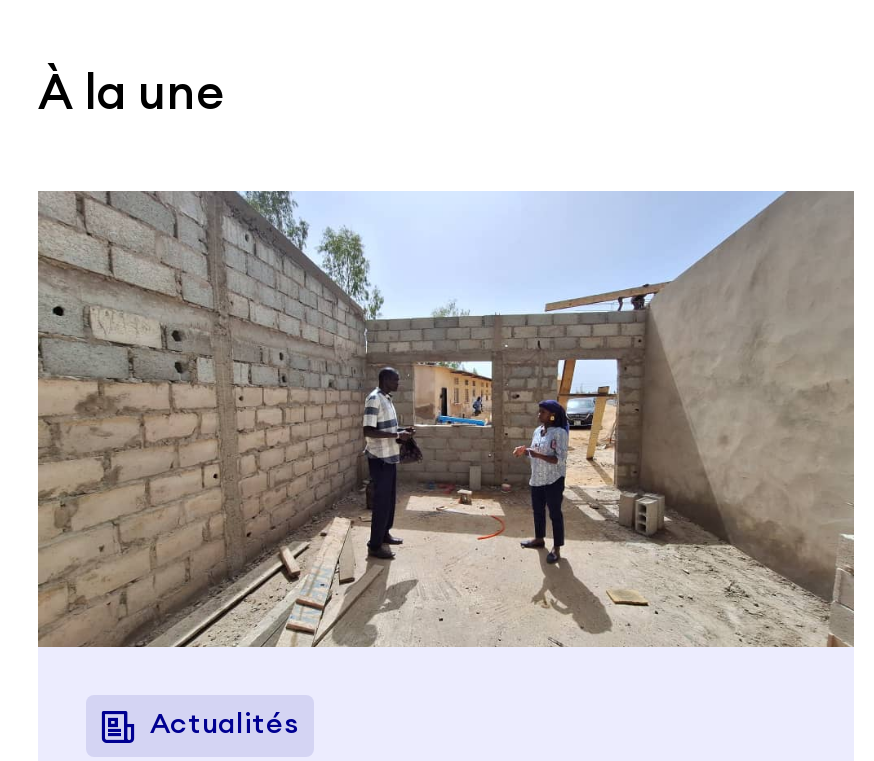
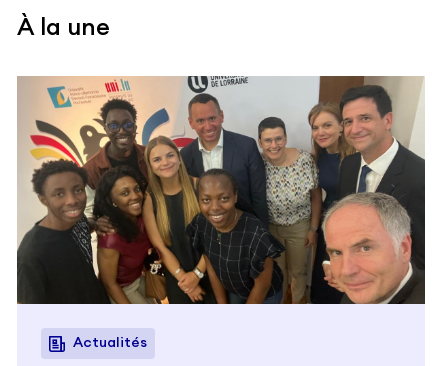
- [image]
+ [image]
